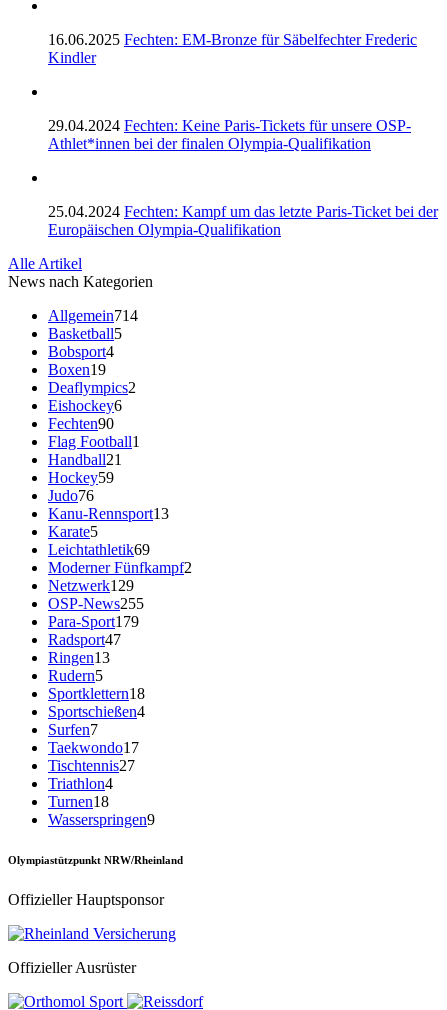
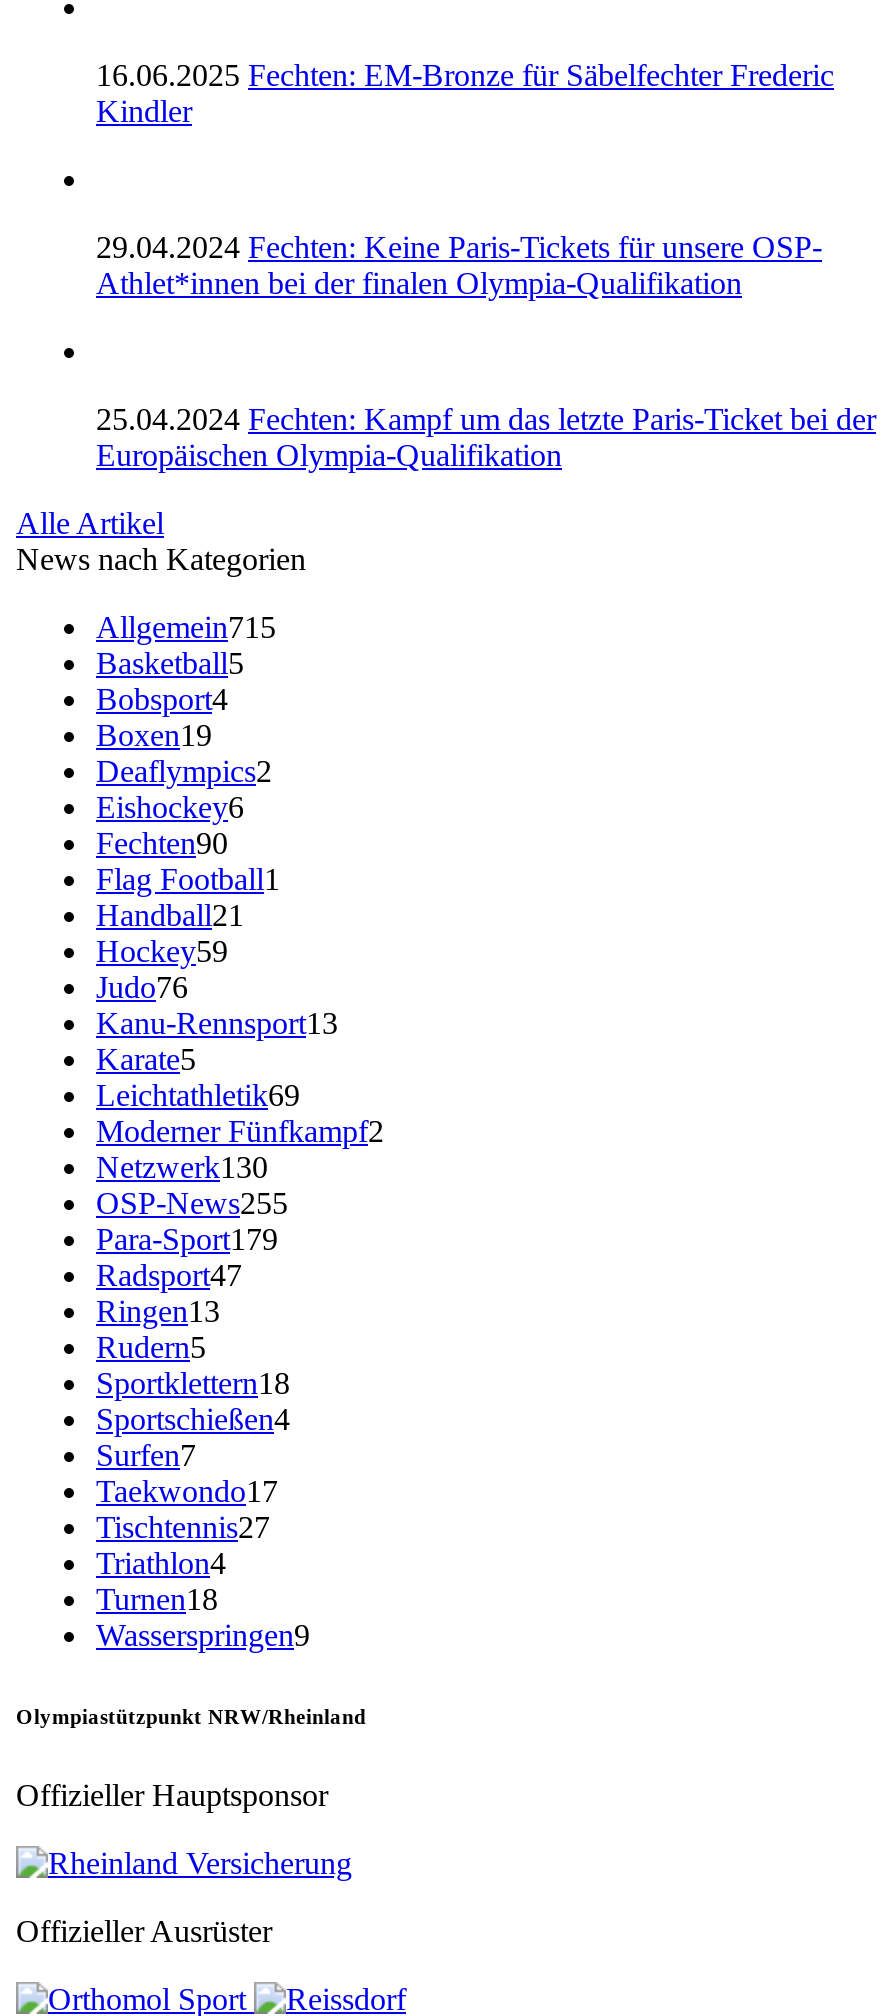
- Allgemein714
+ Allgemein715

- Netzwerk129
+ Netzwerk130
